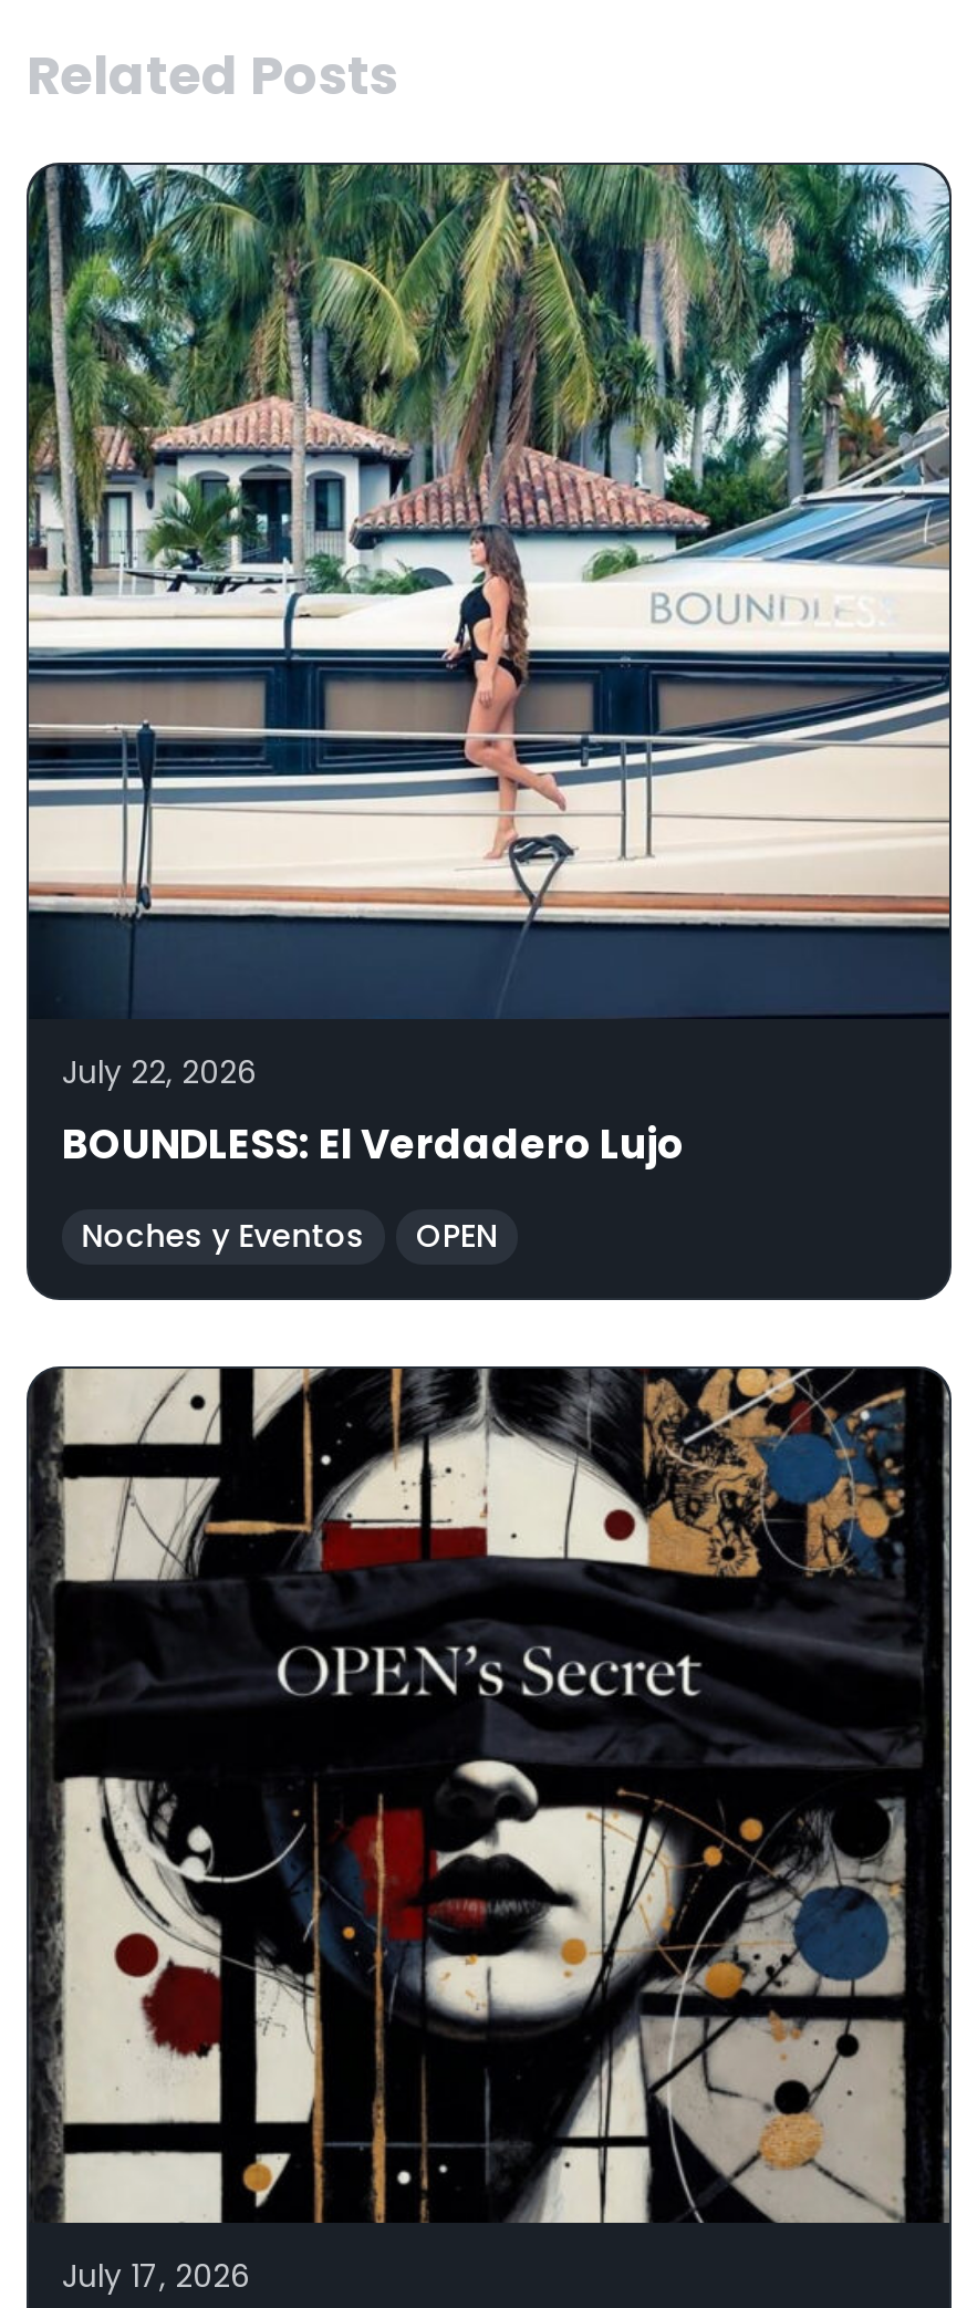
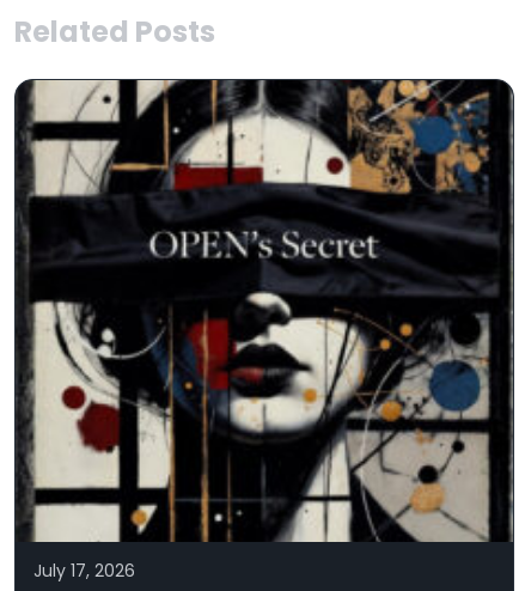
- [image]
- July 22, 2026
- BOUNDLESS: El Verdadero Lujo
- Noches y Eventos
- OPEN
